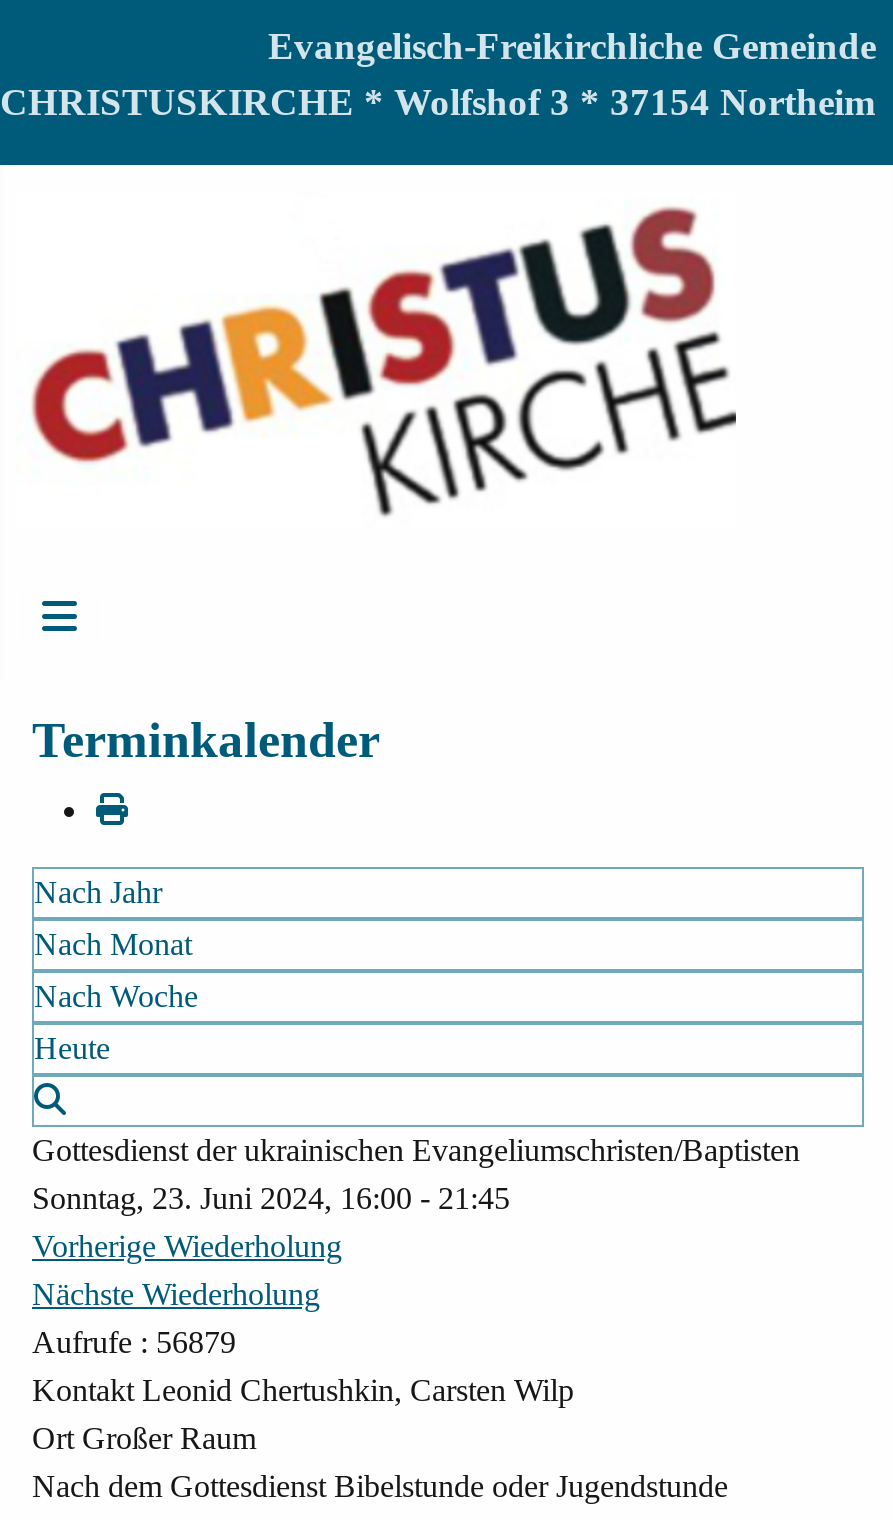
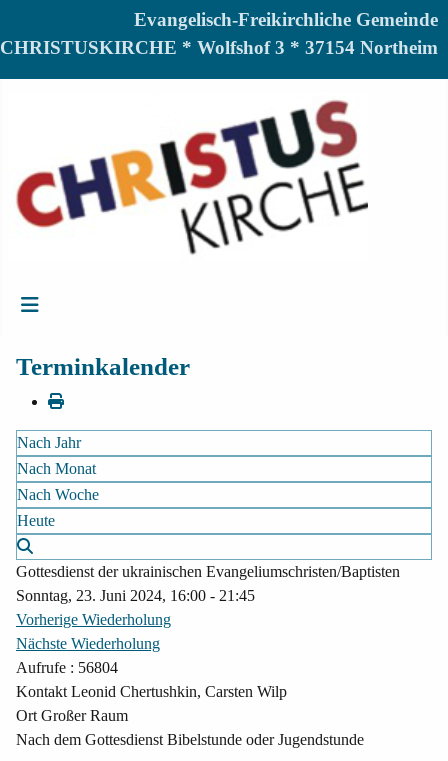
- Aufrufe: 56879
+ Aufrufe: 56804
